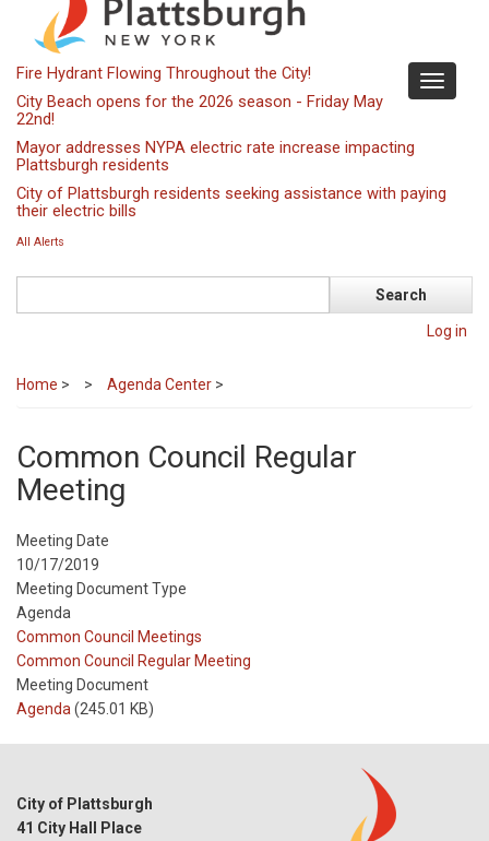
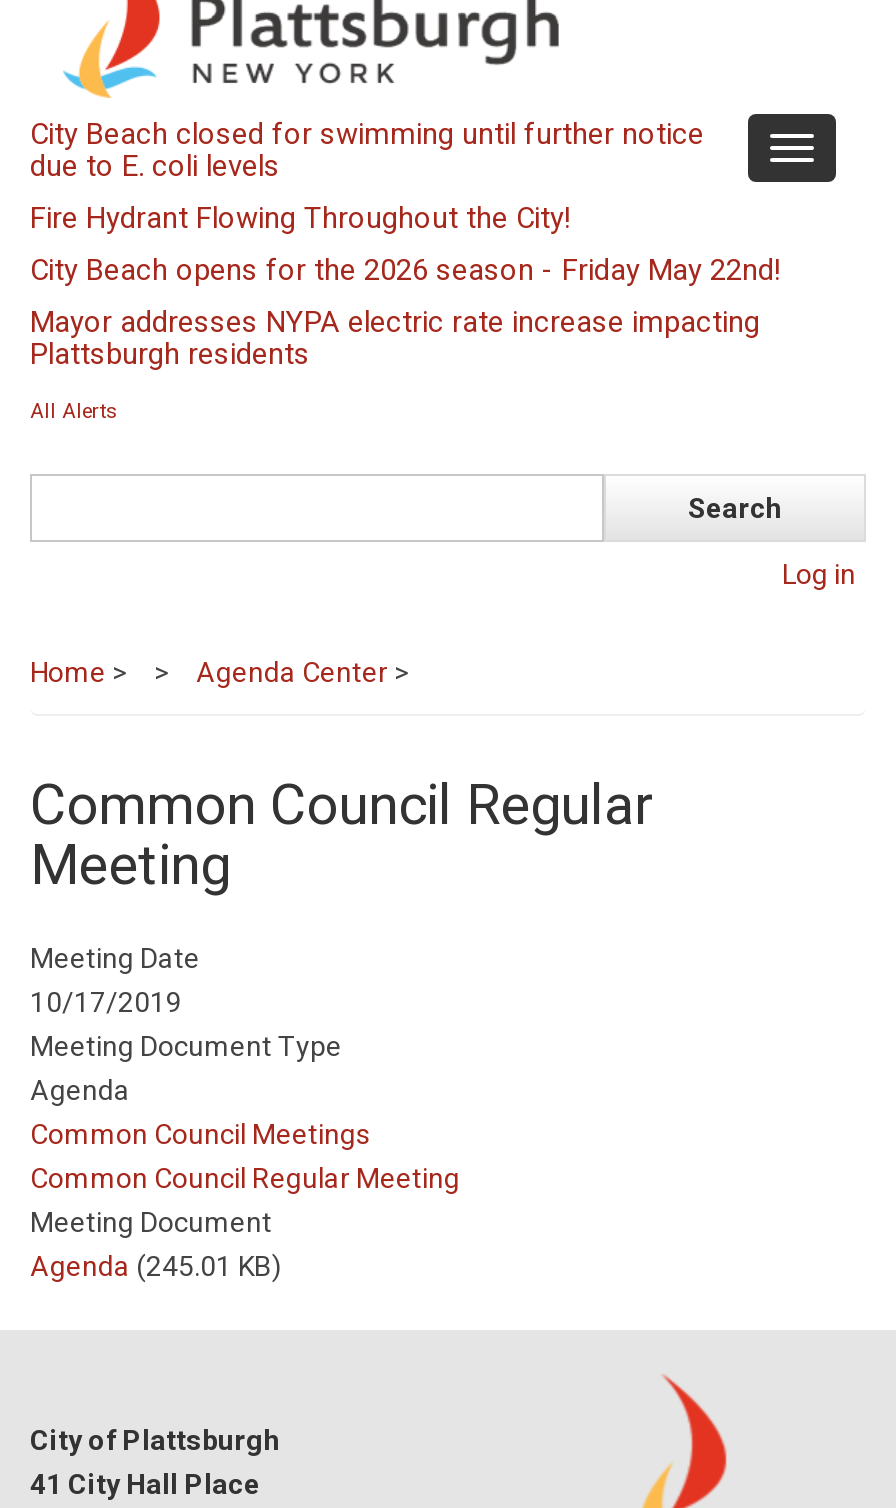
+ City Beach closed for swimming until further notice
+ due to E. coli levels

moved down: Fire Hydrant Flowing Throughout the City!

moved down: Mayor addresses NYPA electric rate increase impacting | Plattsburgh residents

- City of Plattsburgh residents seeking assistance with paying
- their electric bills
